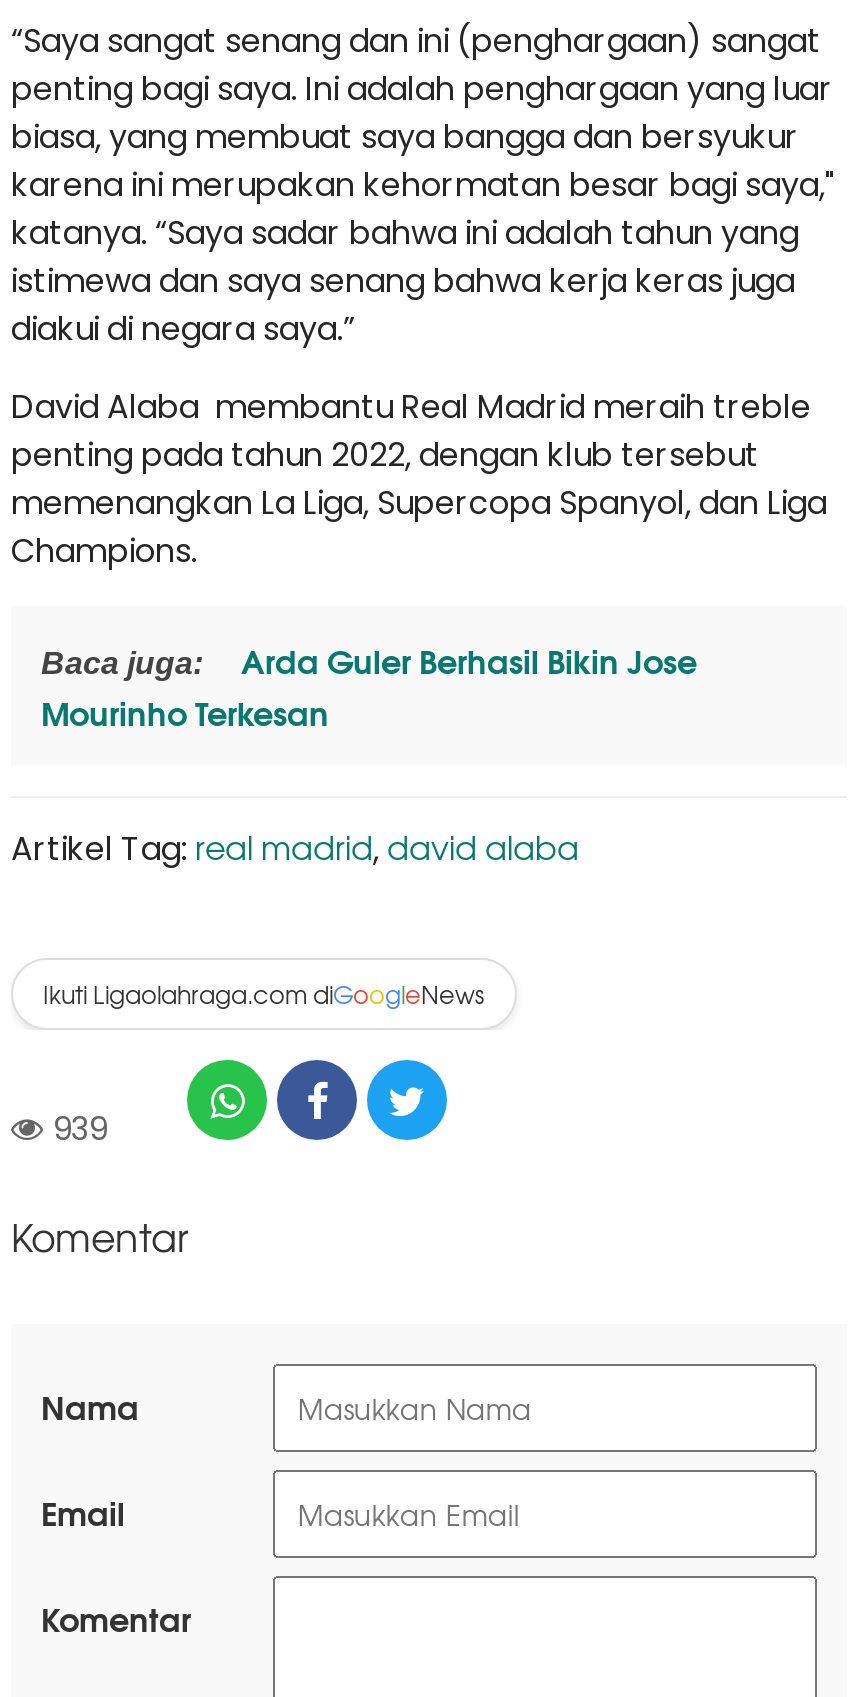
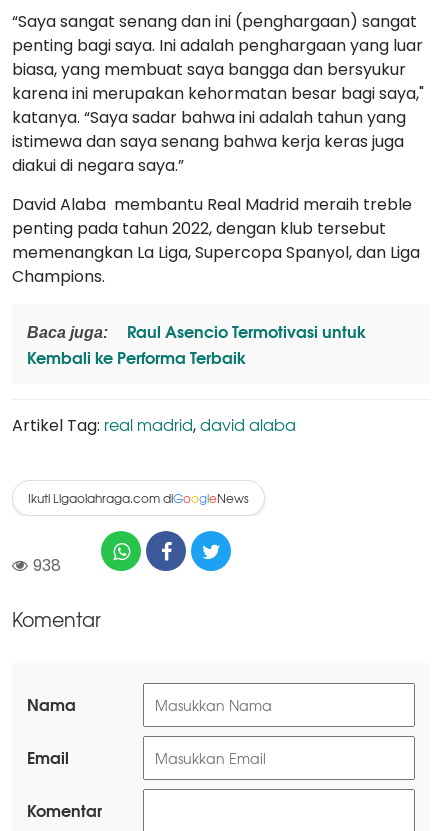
- Arda Guler Berhasil Bikin Jose
- Mourinho Terkesan
+ Raul Asencio Termotivasi untuk
+ Kembali ke Performa Terbaik

- 939
+ 938
